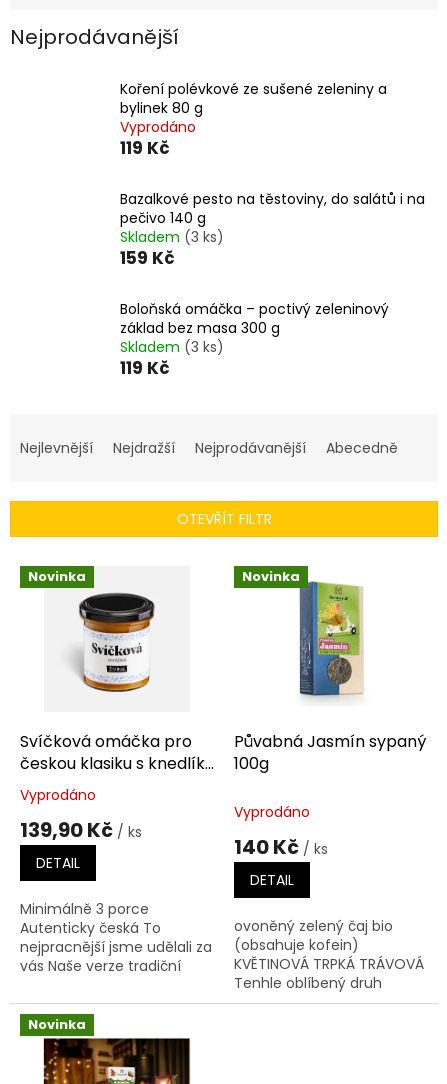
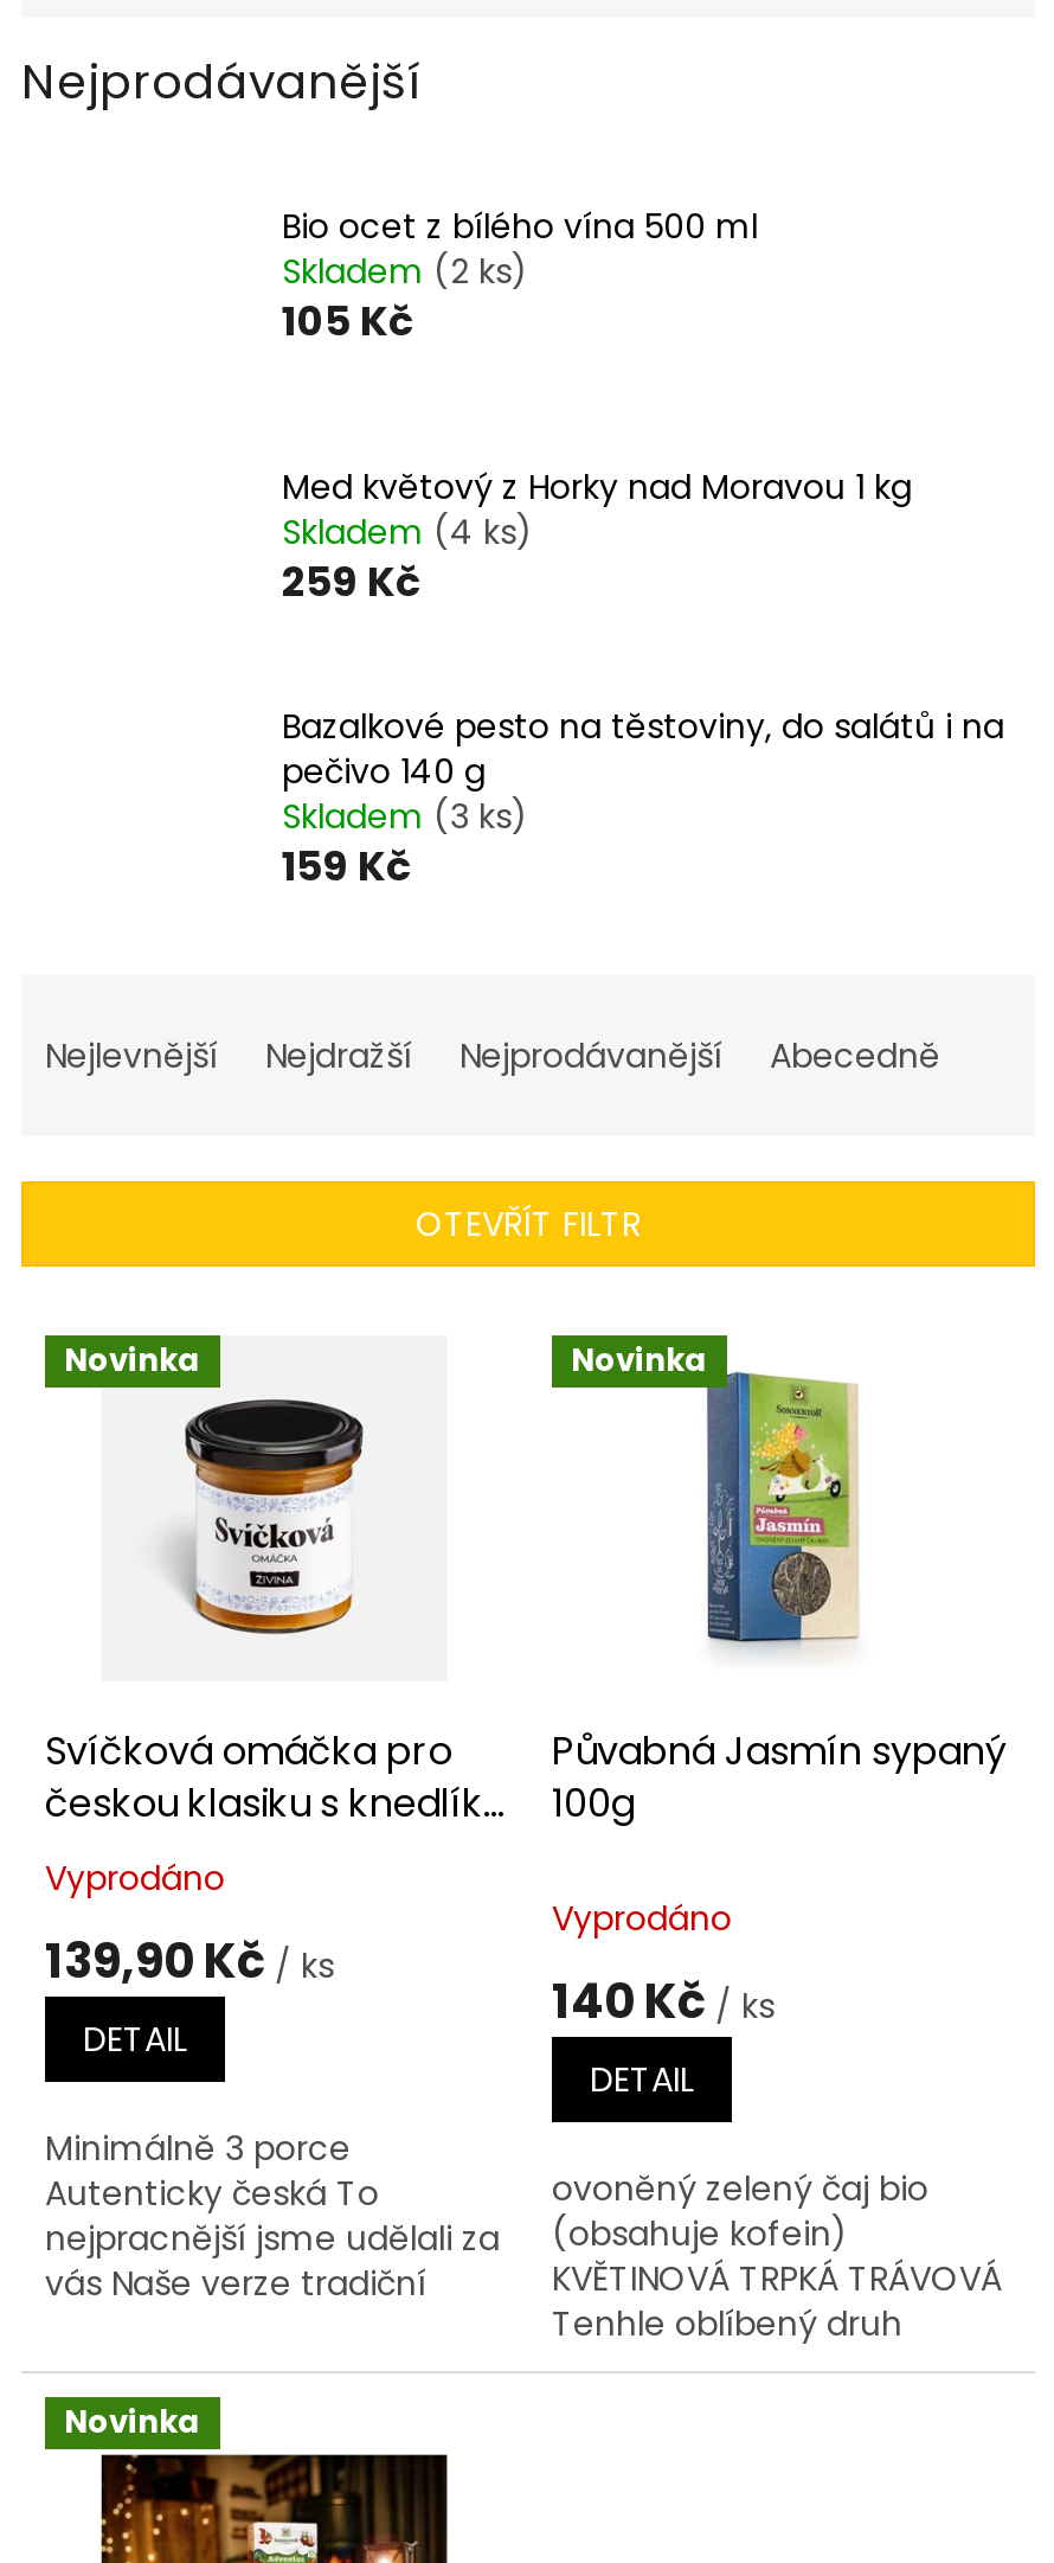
- Koření polévkové ze sušené zeleniny a
- bylinek 80 g
- Vyprodáno
- 119 Kč
+ Bio ocet z bílého vína 500 ml
+ Skladem (2 ks)
+ 105 Kč
+ Med květový z Horky nad Moravou 1 kg
+ Skladem (4 ks)
+ 259 Kč

moved down: Bazalkové pesto na těstoviny, do salátů i na | pečivo 140 g | Skladem (3 ks) | 159 Kč

- Boloňská omáčka – poctivý zeleninový
- základ bez masa 300 g
- Skladem (3 ks)
- 119 Kč
